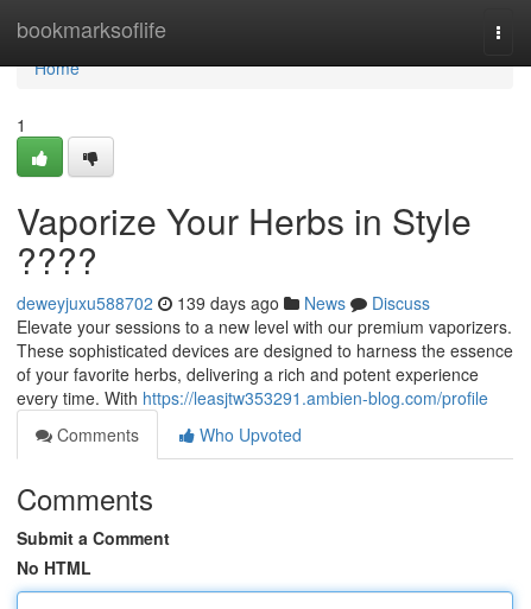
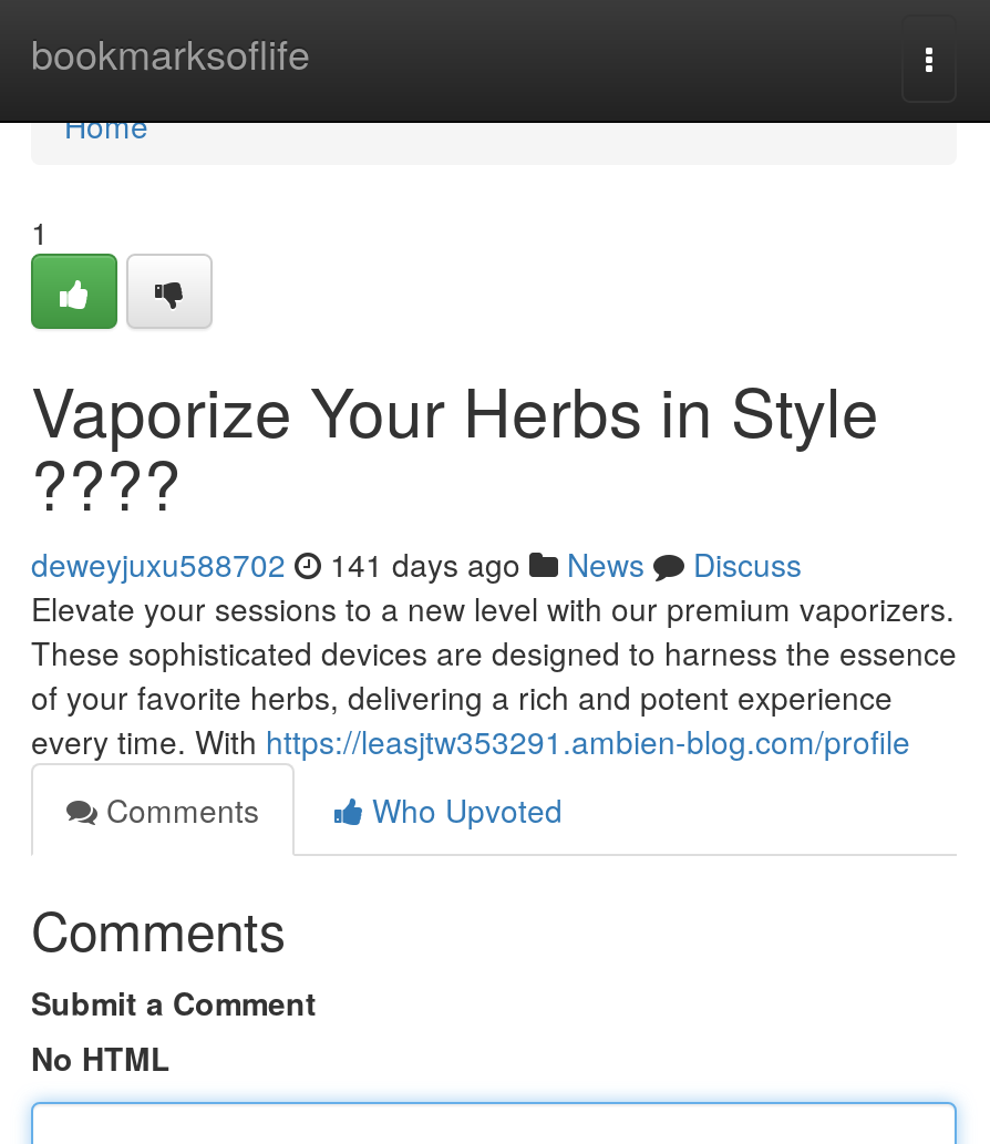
- deweyjuxu588702 139 days ago News Discuss
+ deweyjuxu588702 141 days ago News Discuss
